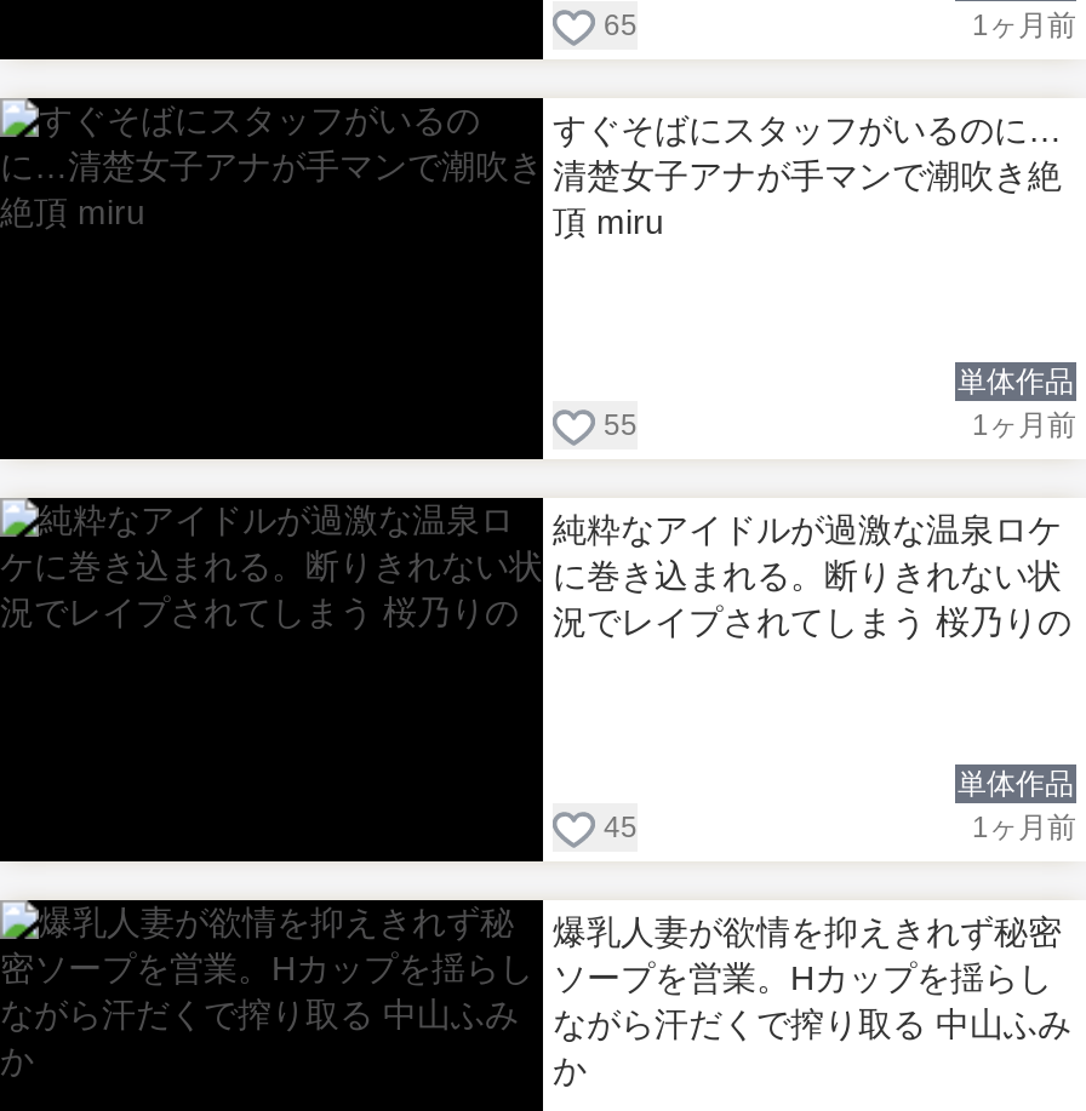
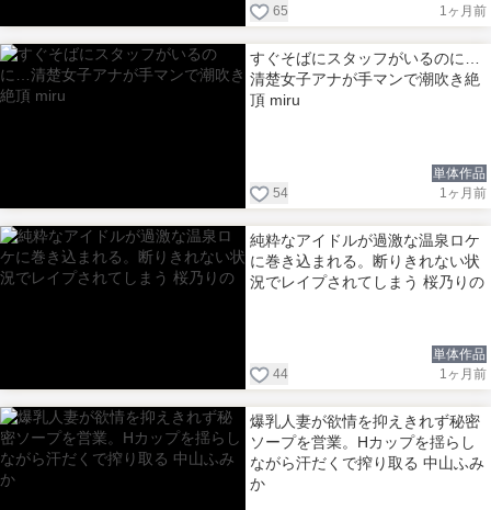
- 55
+ 54

- 45
+ 44
